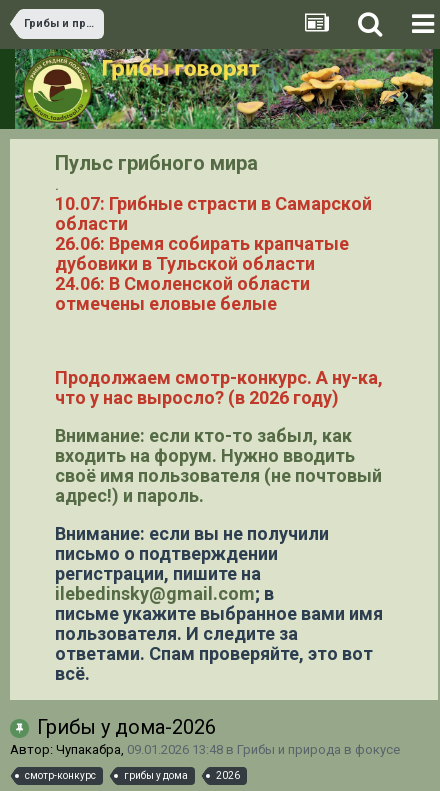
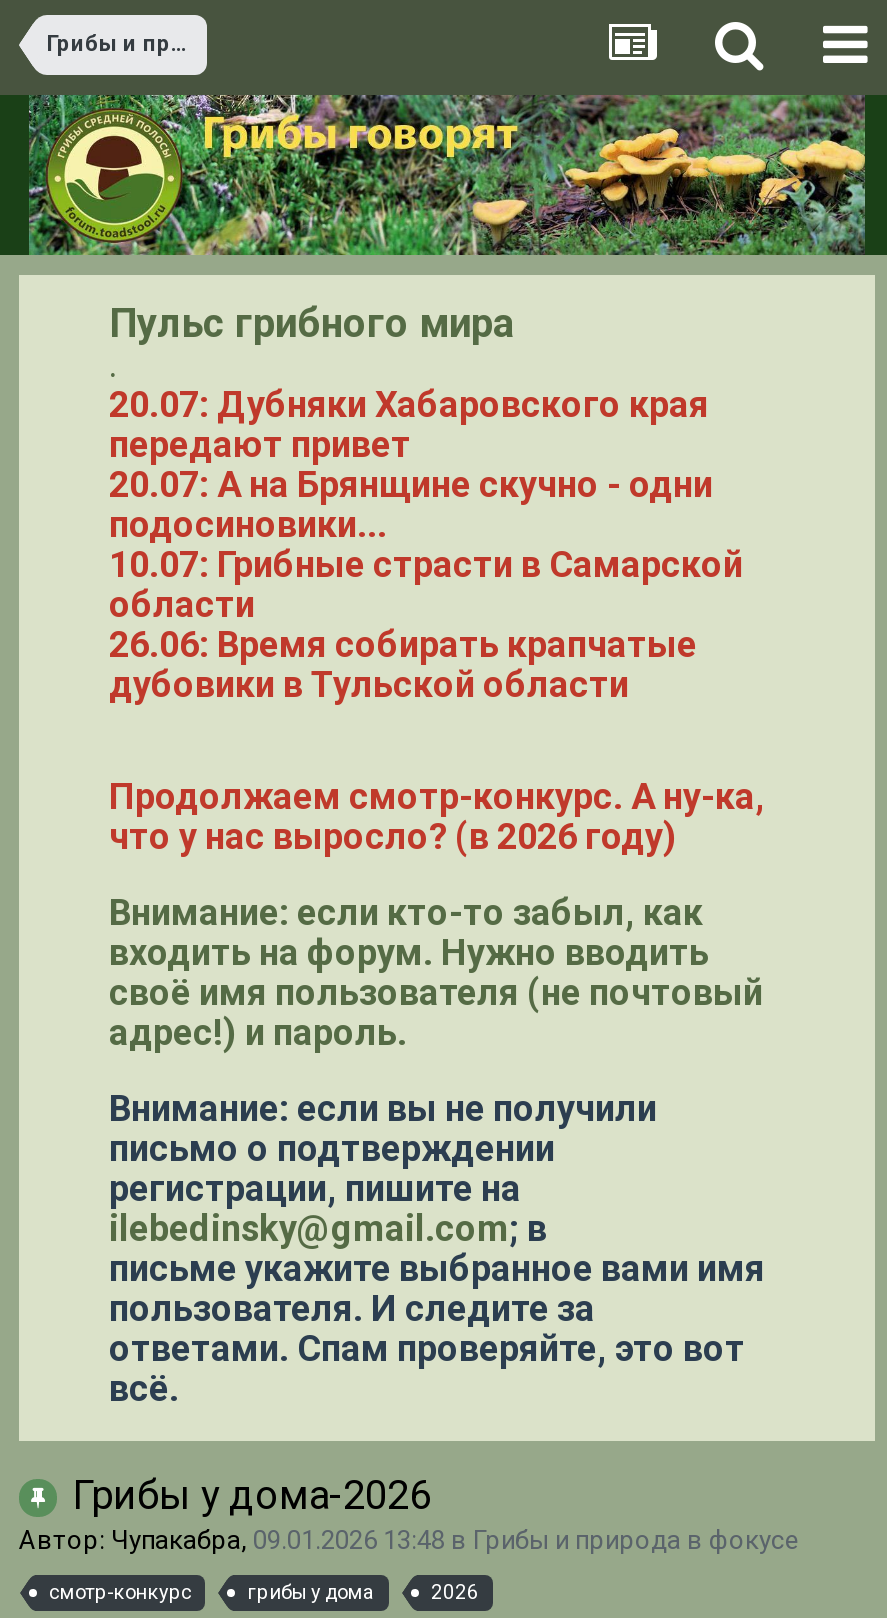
+ 20.07: Дубняки Хабаровского края
+ передают привет
+ 20.07: А на Брянщине скучно - одни
+ подосиновики...

moved down: 10.07: Грибные страсти в Самарской | области | 26.06: Время собирать крапчатые | дубовики в Тульской области

- 24.06: В Смоленской области
- отмечены еловые белые
